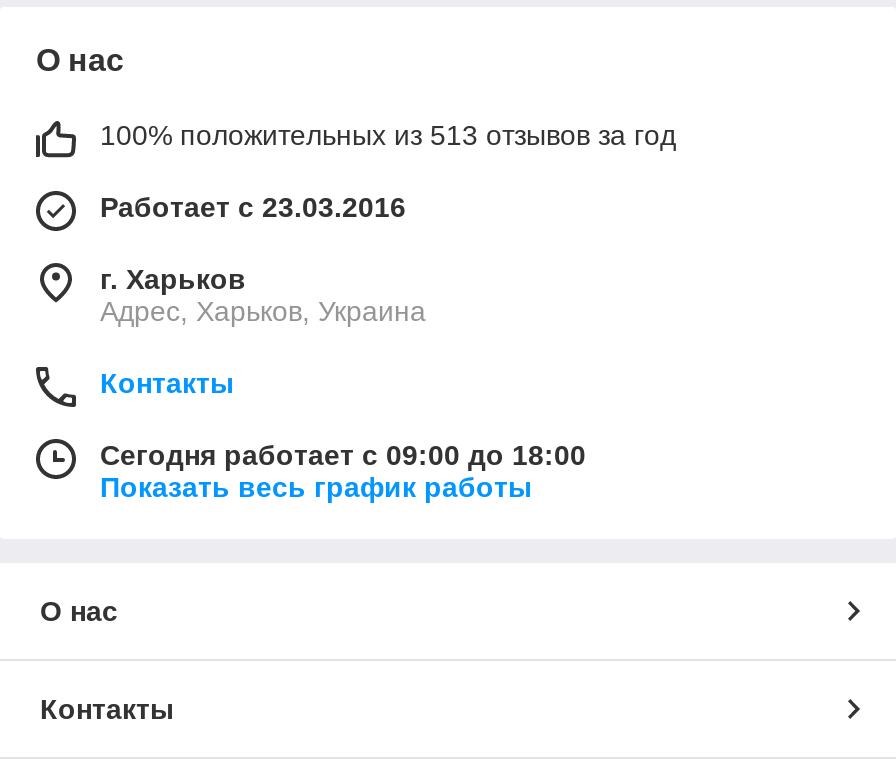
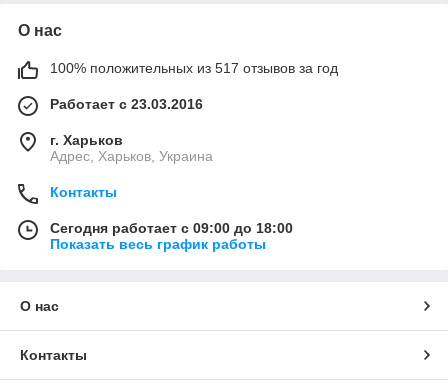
- 100% положительных из 513 отзывов за год
+ 100% положительных из 517 отзывов за год
